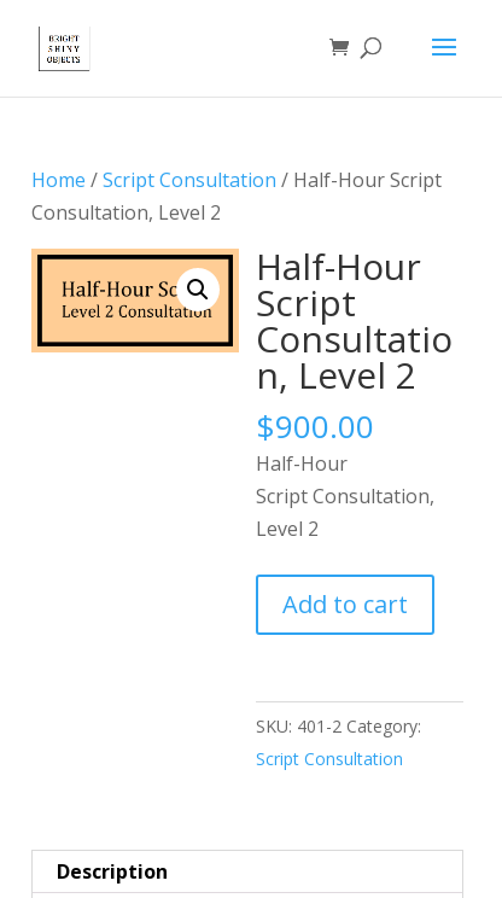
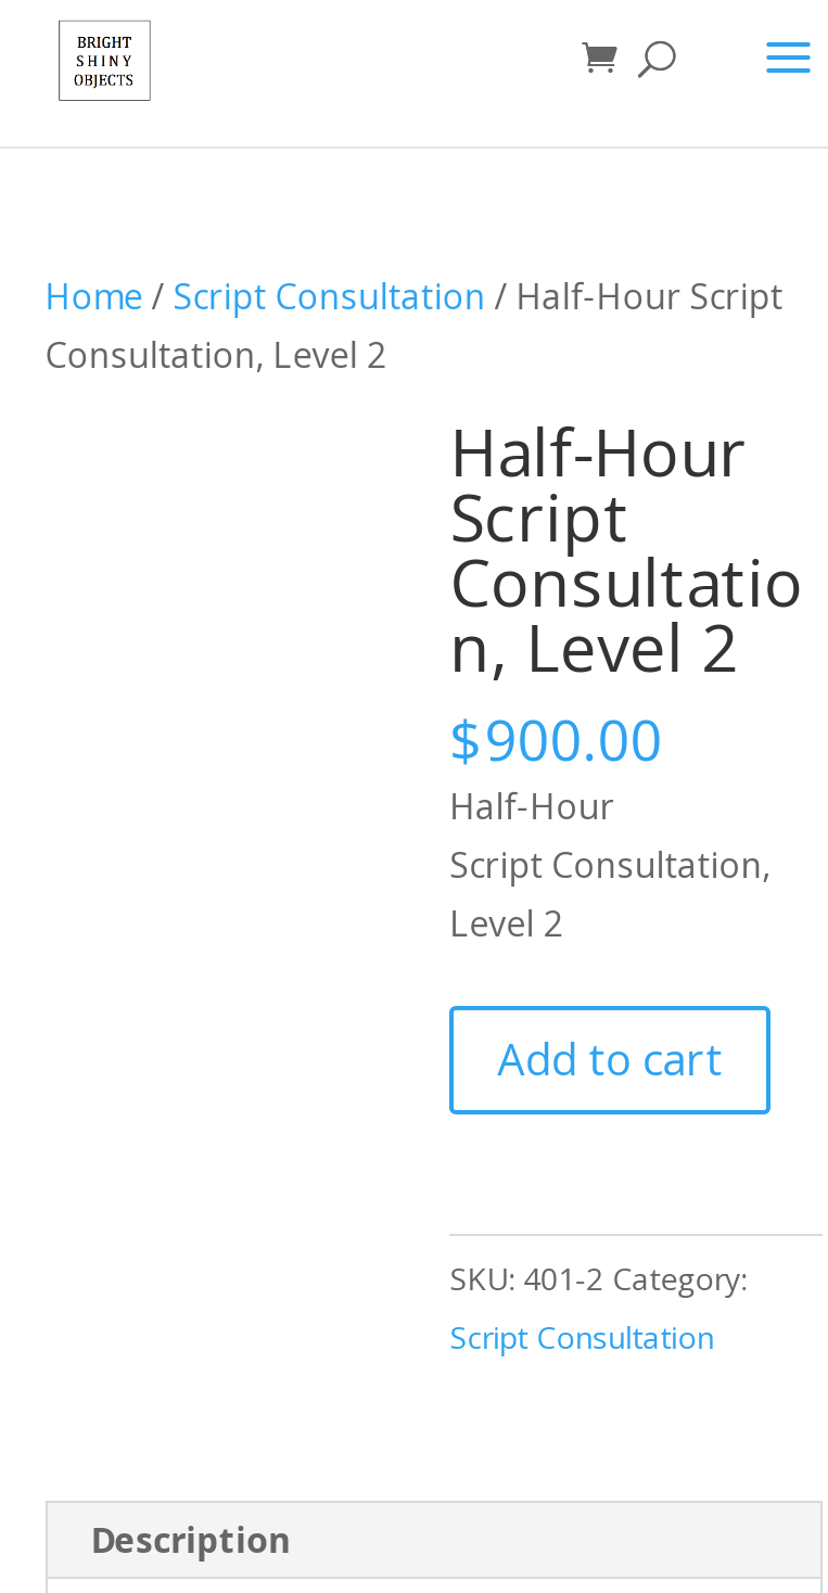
- [image]
